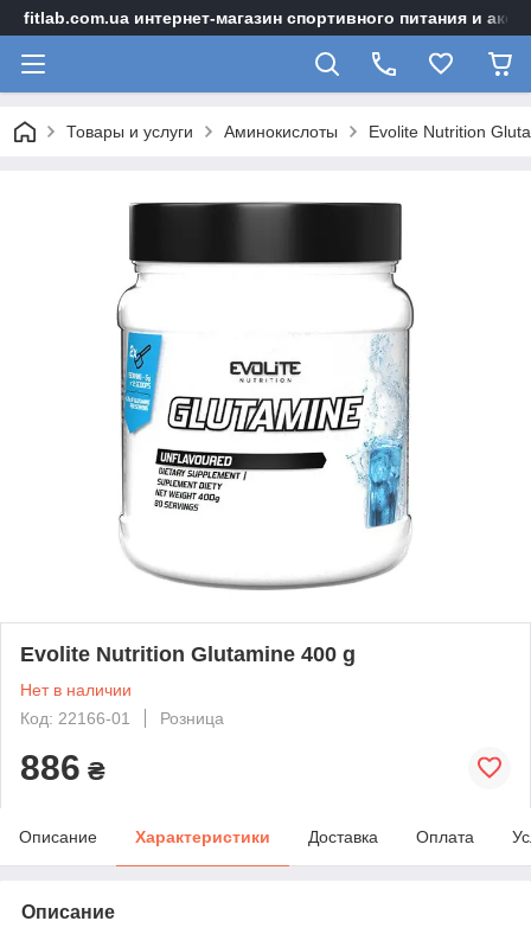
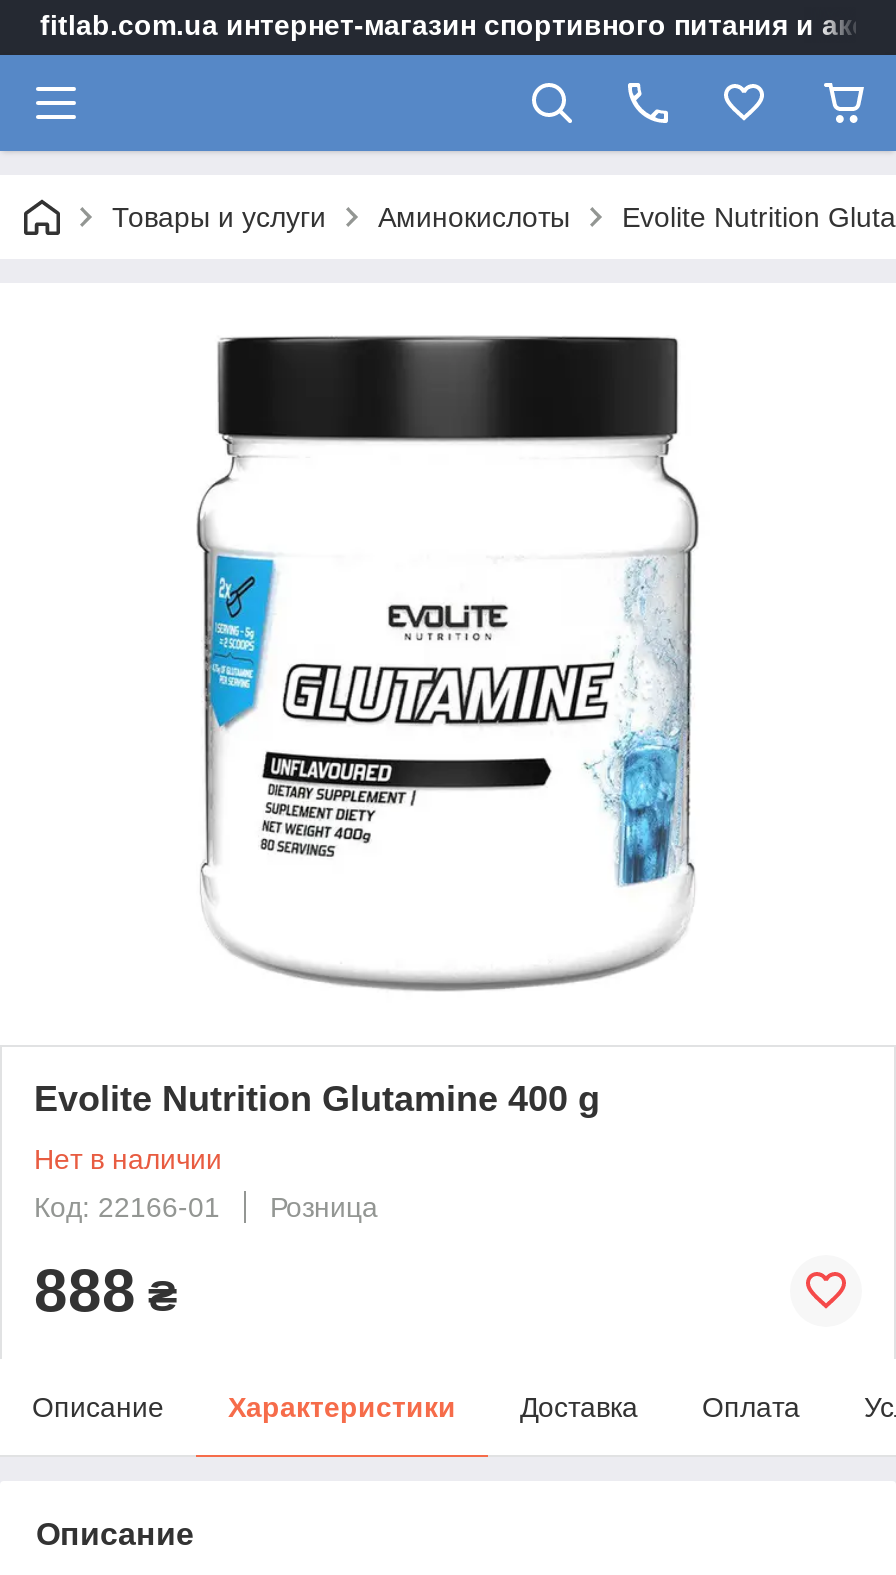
- 886 ₴
+ 888 ₴
